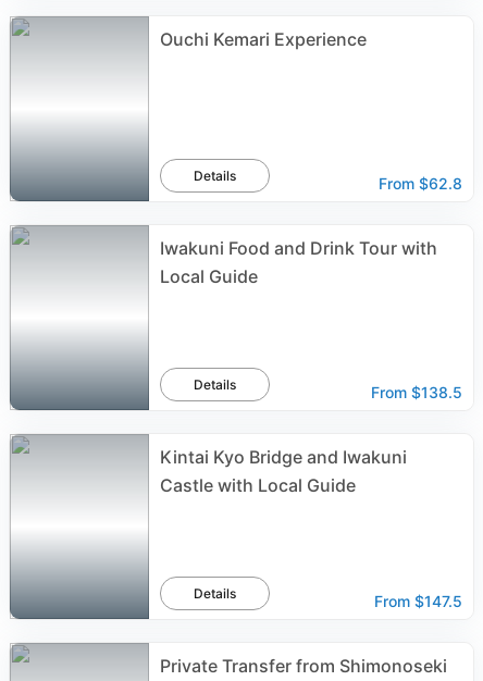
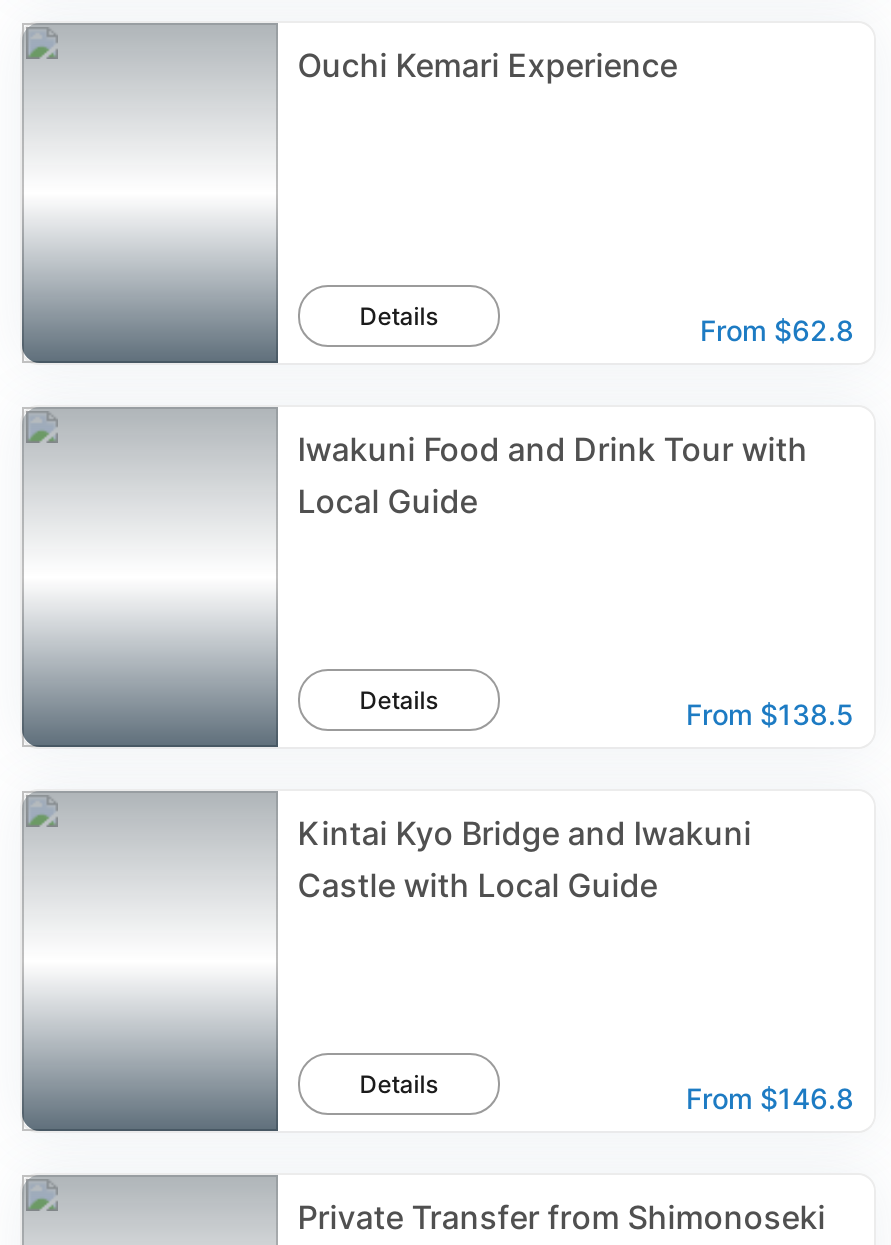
- From $147.5
+ From $146.8
